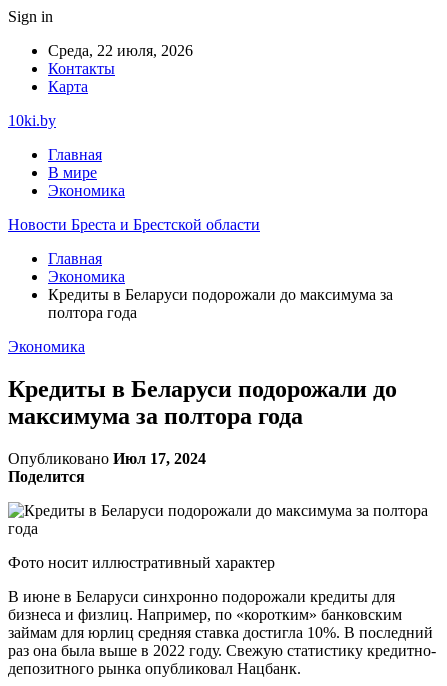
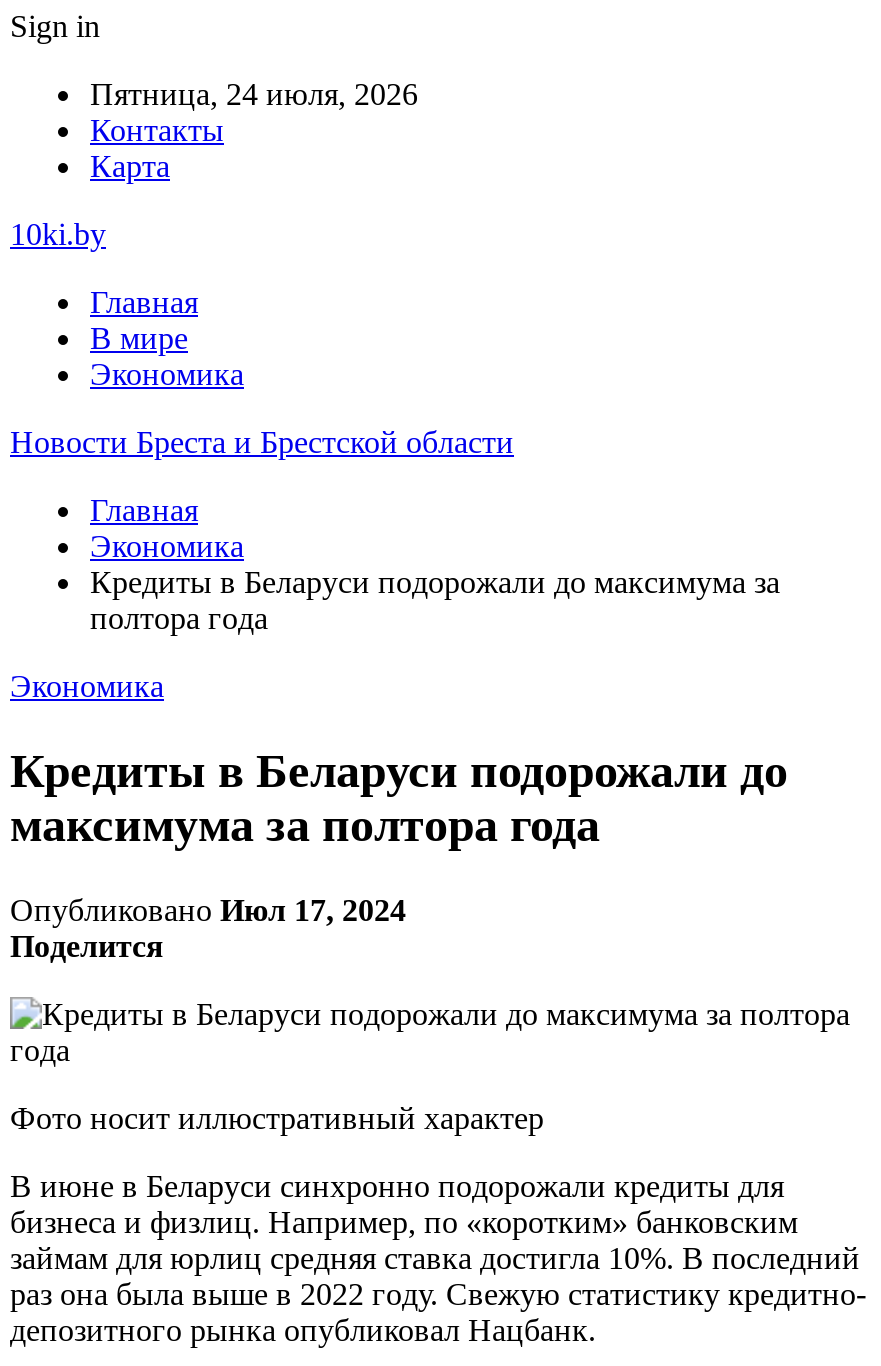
- Среда, 22 июля, 2026
+ Пятница, 24 июля, 2026
